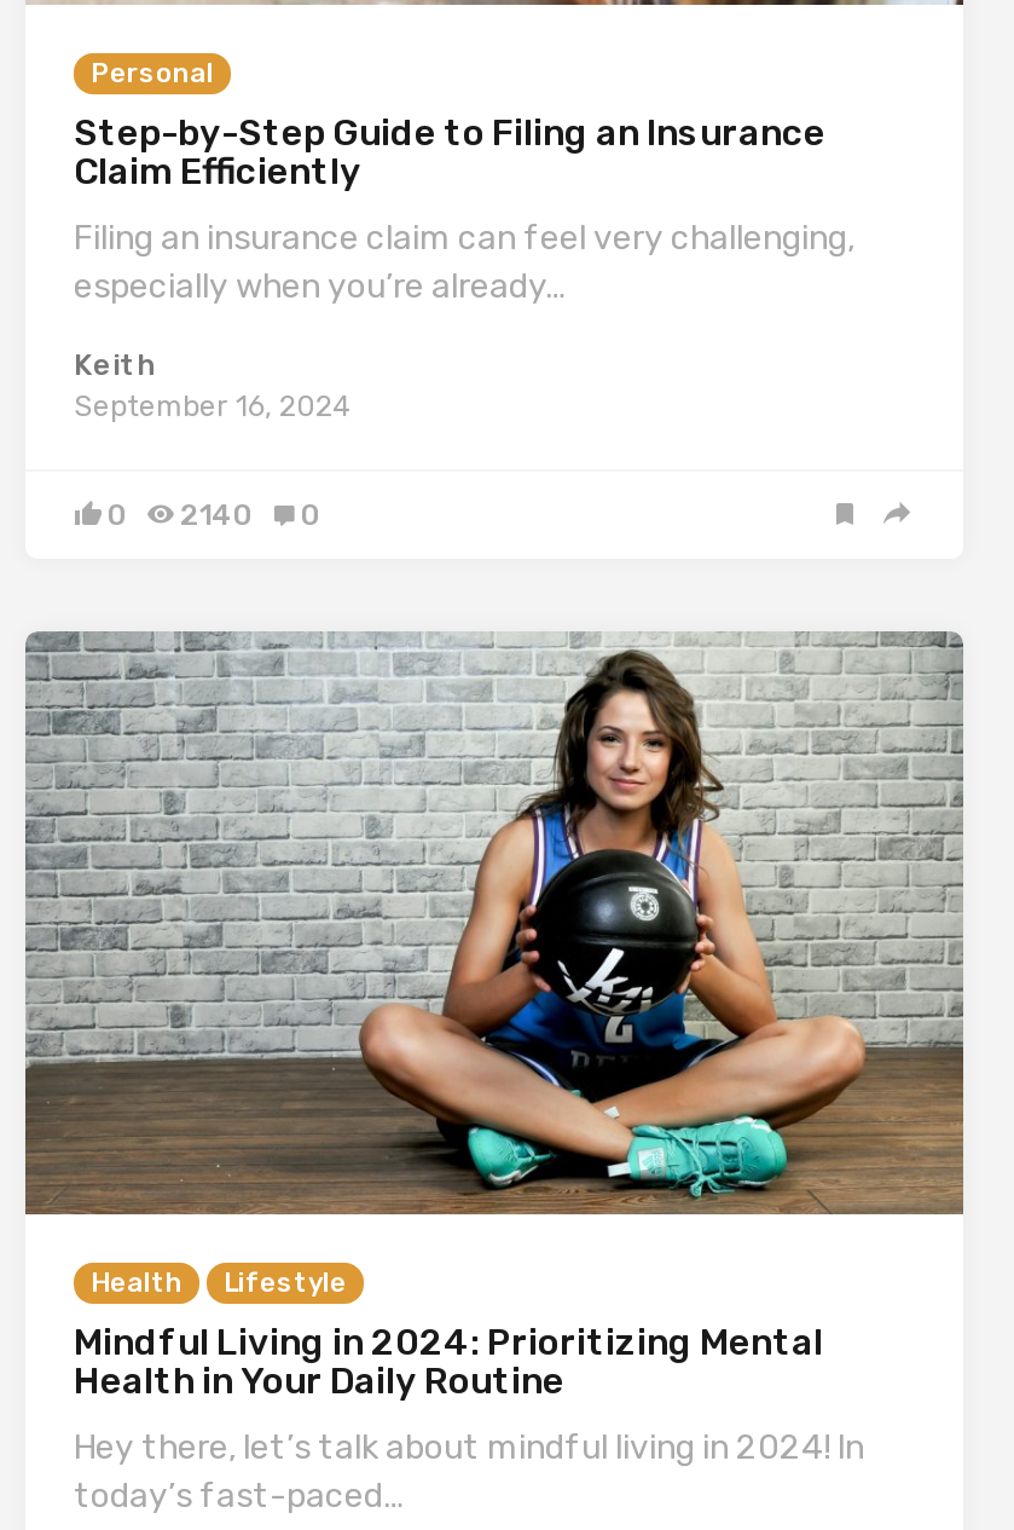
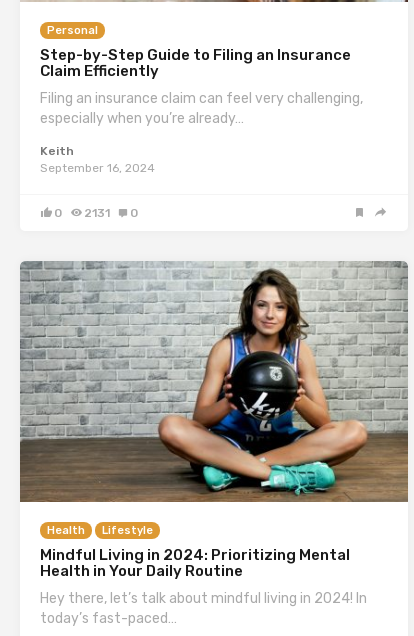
- 0 2140 0
+ 0 2131 0
